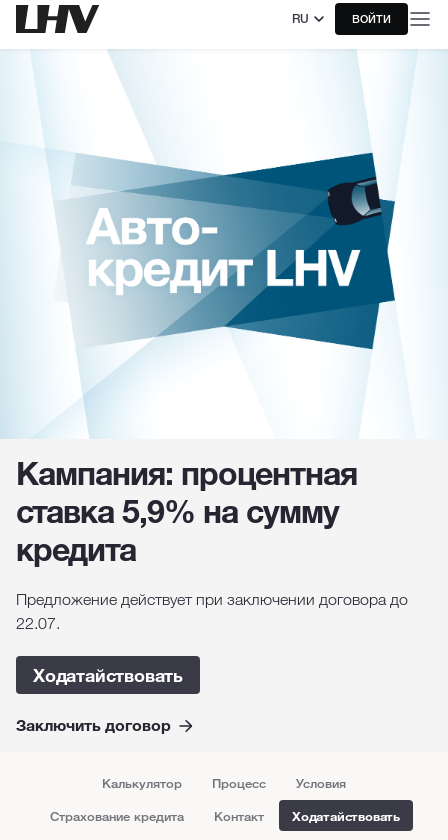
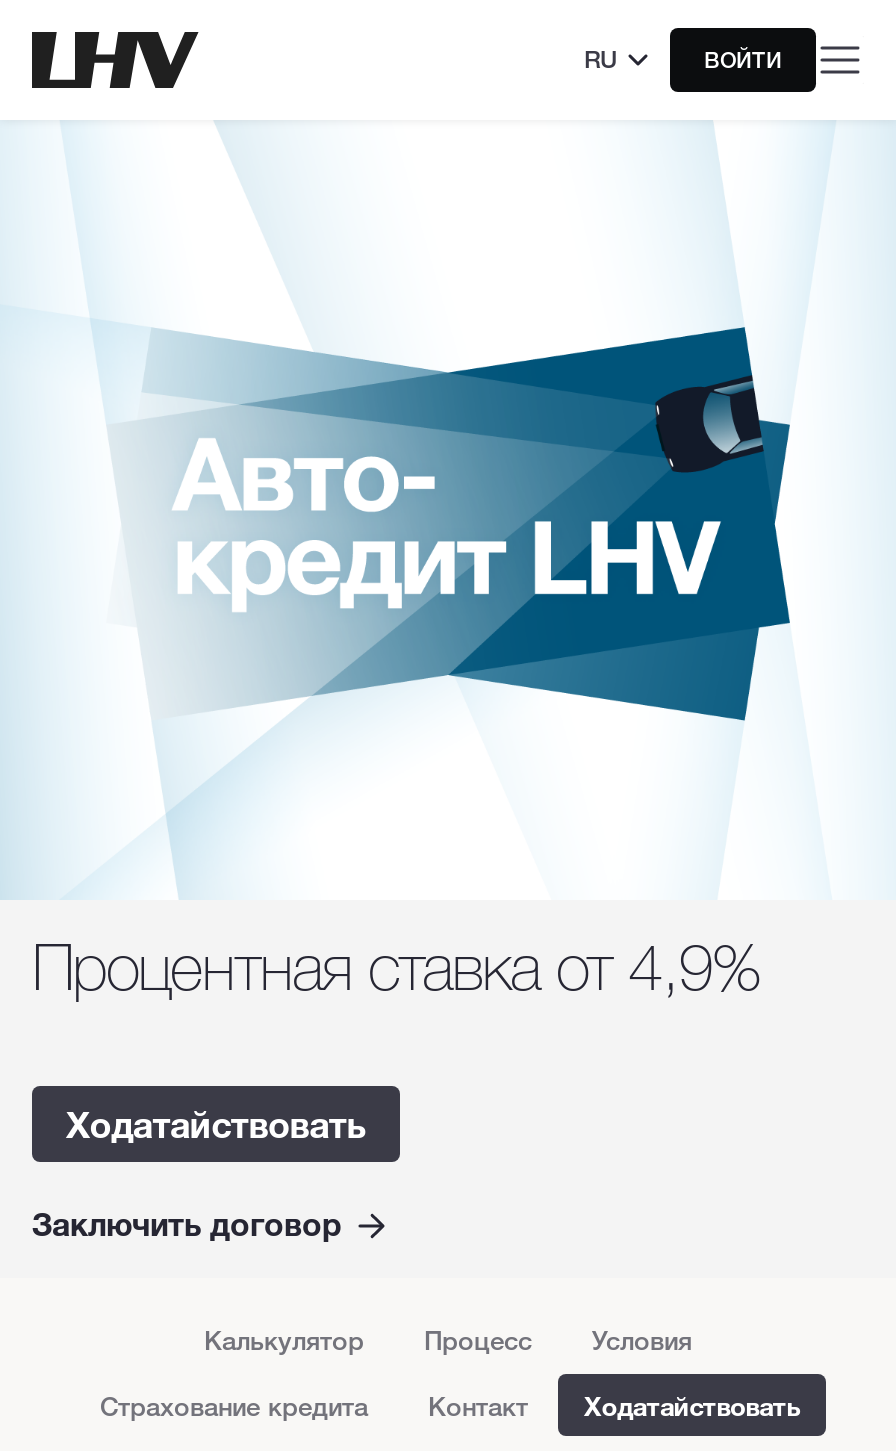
- Кампания: процентная
- ставка 5,9% на сумму
- кредита
- Предложение действует при заключении договора до
- 22.07.
+ Процентная ставка от 4,9%
